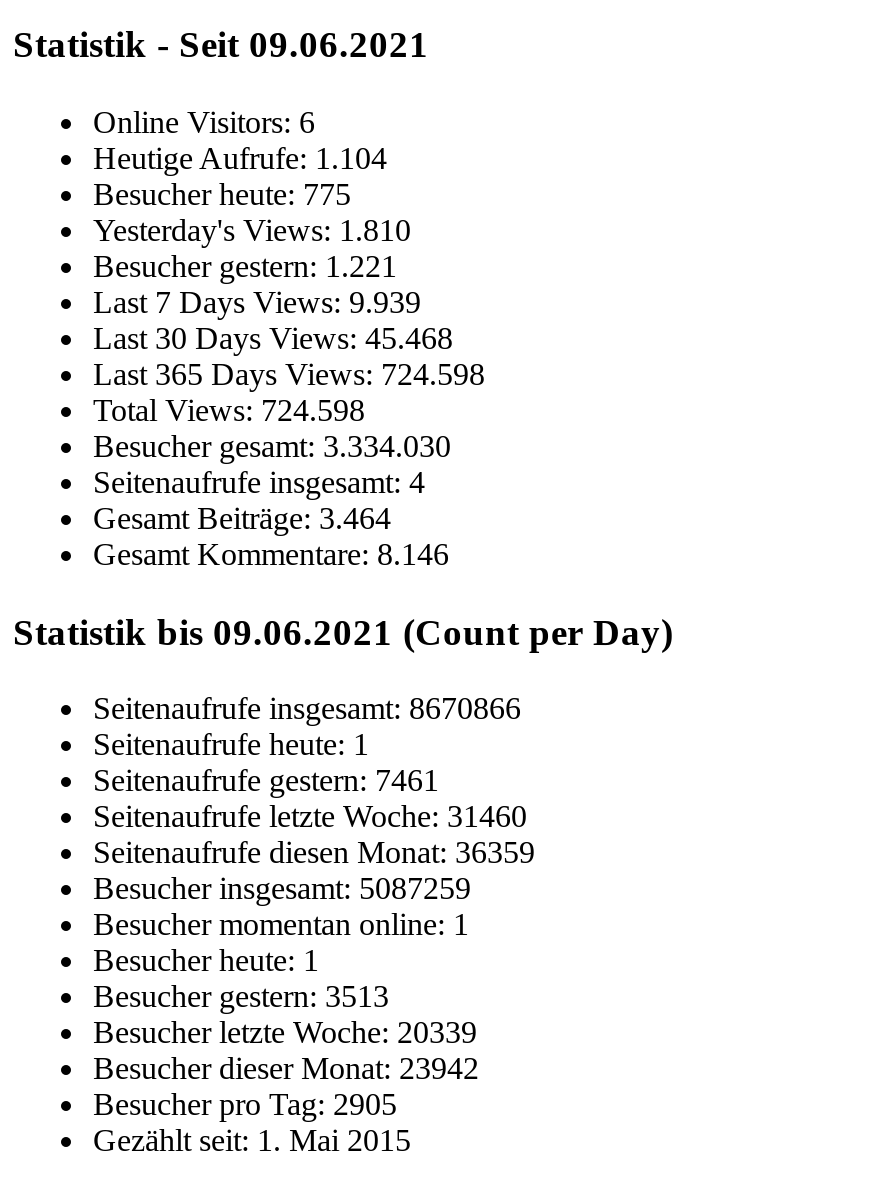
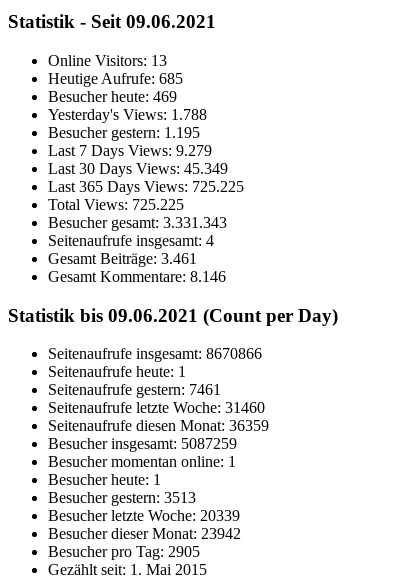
- Online Visitors: 6
+ Online Visitors: 13

- Heutige Aufrufe: 1.104
+ Heutige Aufrufe: 685

- Besucher heute: 775
+ Besucher heute: 469

- Yesterday's Views: 1.810
+ Yesterday's Views: 1.788

- Besucher gestern: 1.221
+ Besucher gestern: 1.195

- Last 7 Days Views: 9.939
+ Last 7 Days Views: 9.279

- Last 30 Days Views: 45.468
+ Last 30 Days Views: 45.349

- Last 365 Days Views: 724.598
+ Last 365 Days Views: 725.225

- Total Views: 724.598
+ Total Views: 725.225

- Besucher gesamt: 3.334.030
+ Besucher gesamt: 3.331.343

- Gesamt Beiträge:3.464
+ Gesamt Beiträge:3.461
